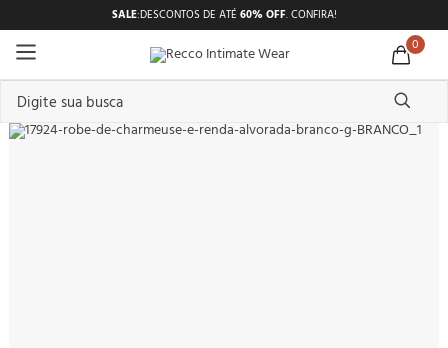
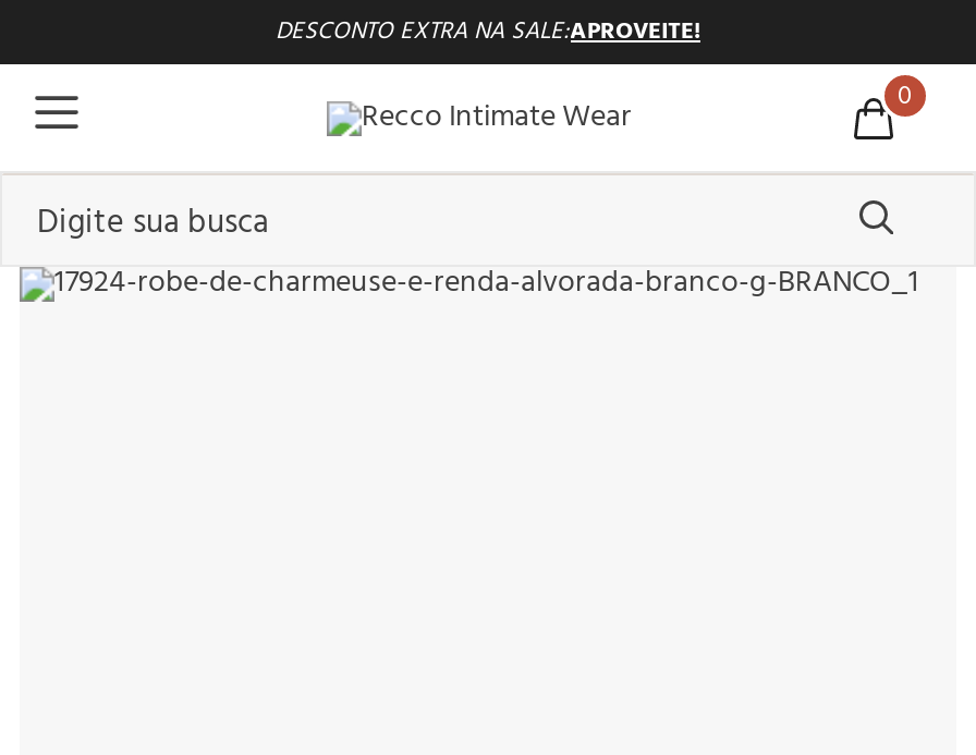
- SALE:DESCONTOS DE ATÉ 60% OFF. CONFIRA!
+ DESCONTO EXTRA NA SALE:APROVEITE!
